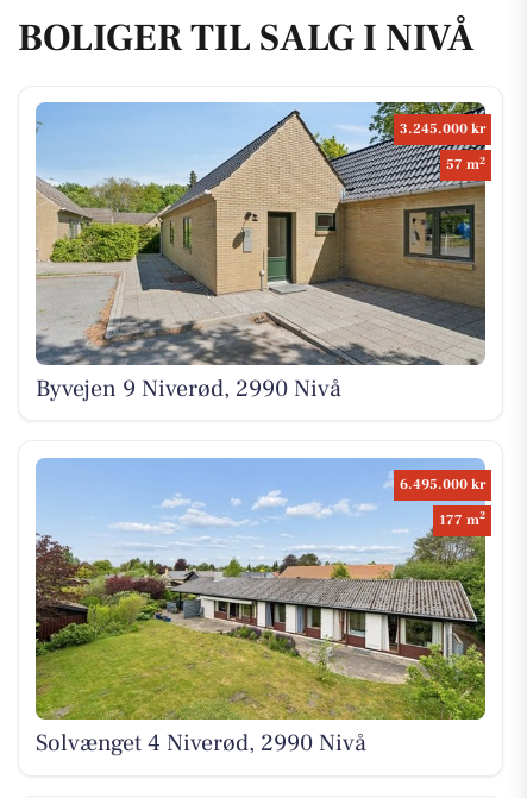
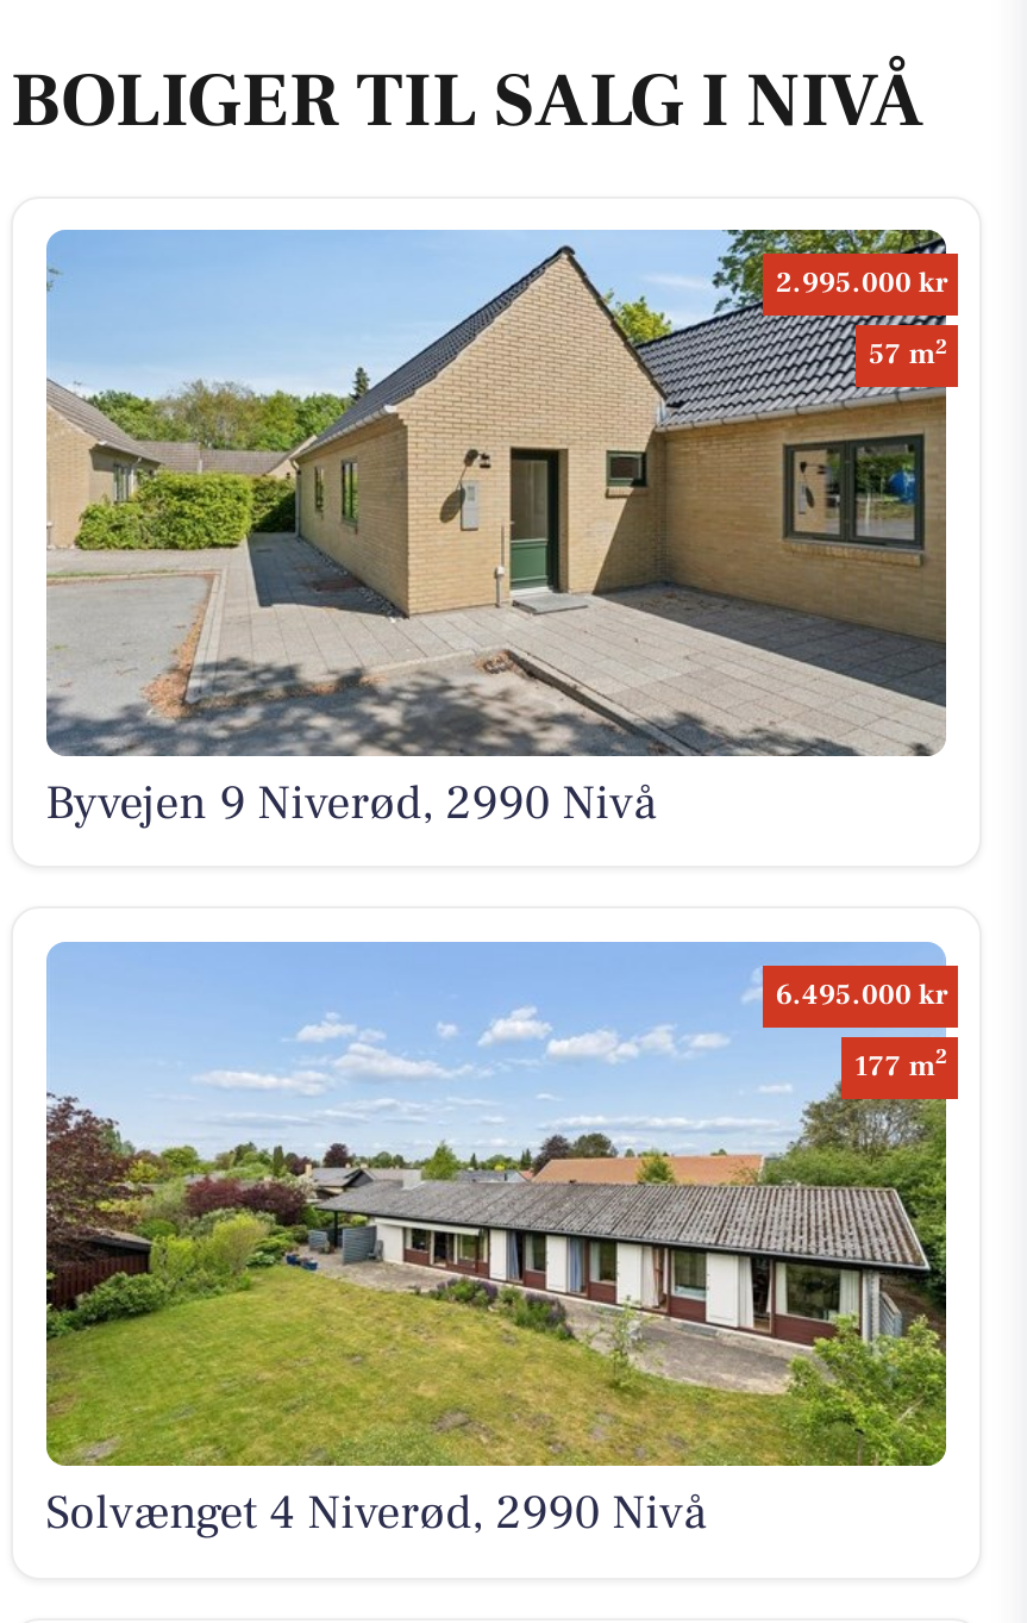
- 3.245.000 kr
+ 2.995.000 kr
